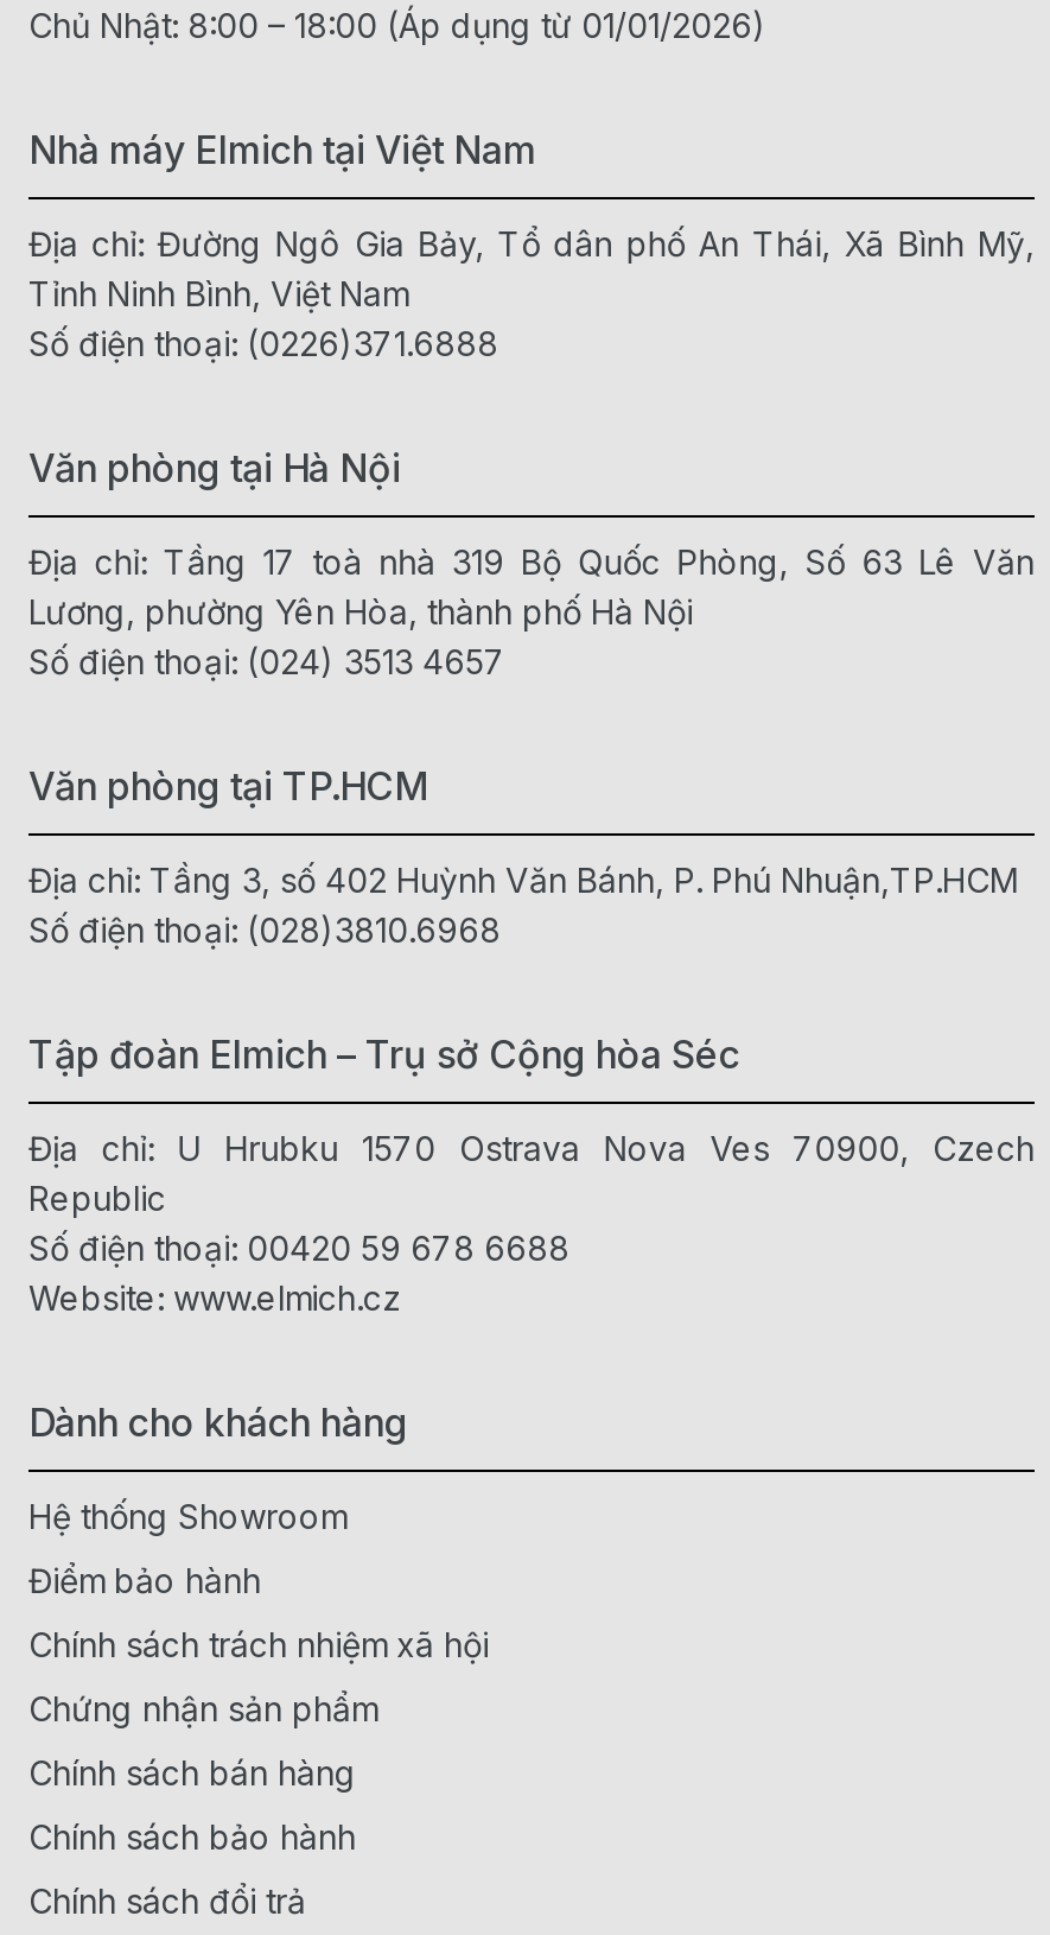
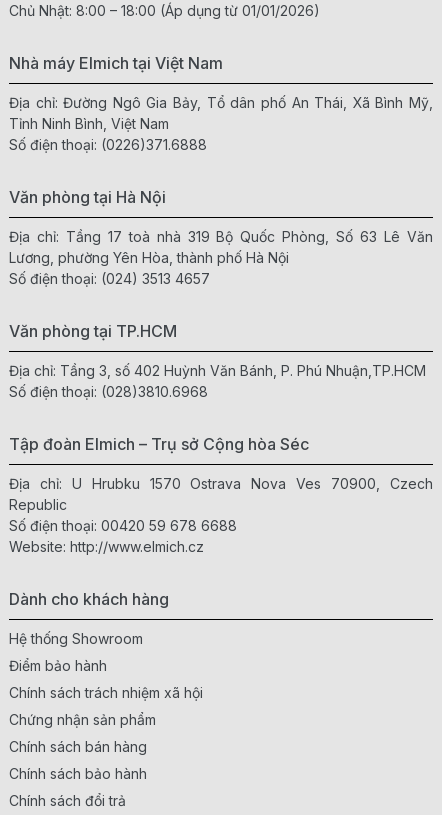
- Website: www.elmich.cz
+ Website: http://www.elmich.cz
